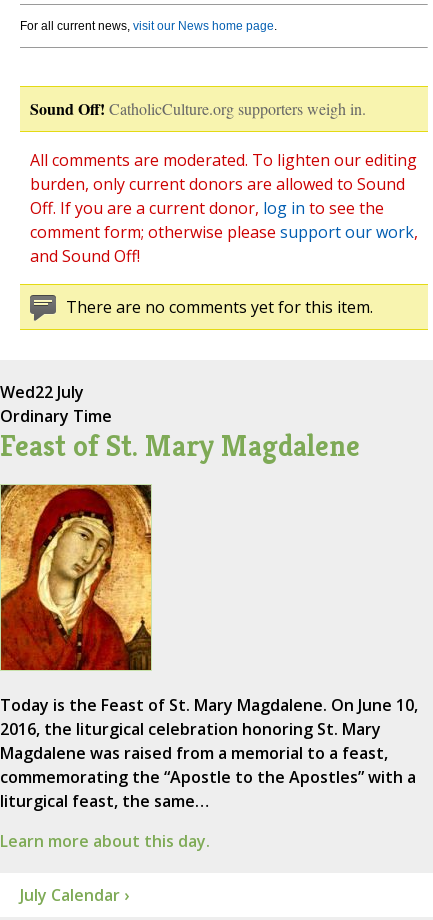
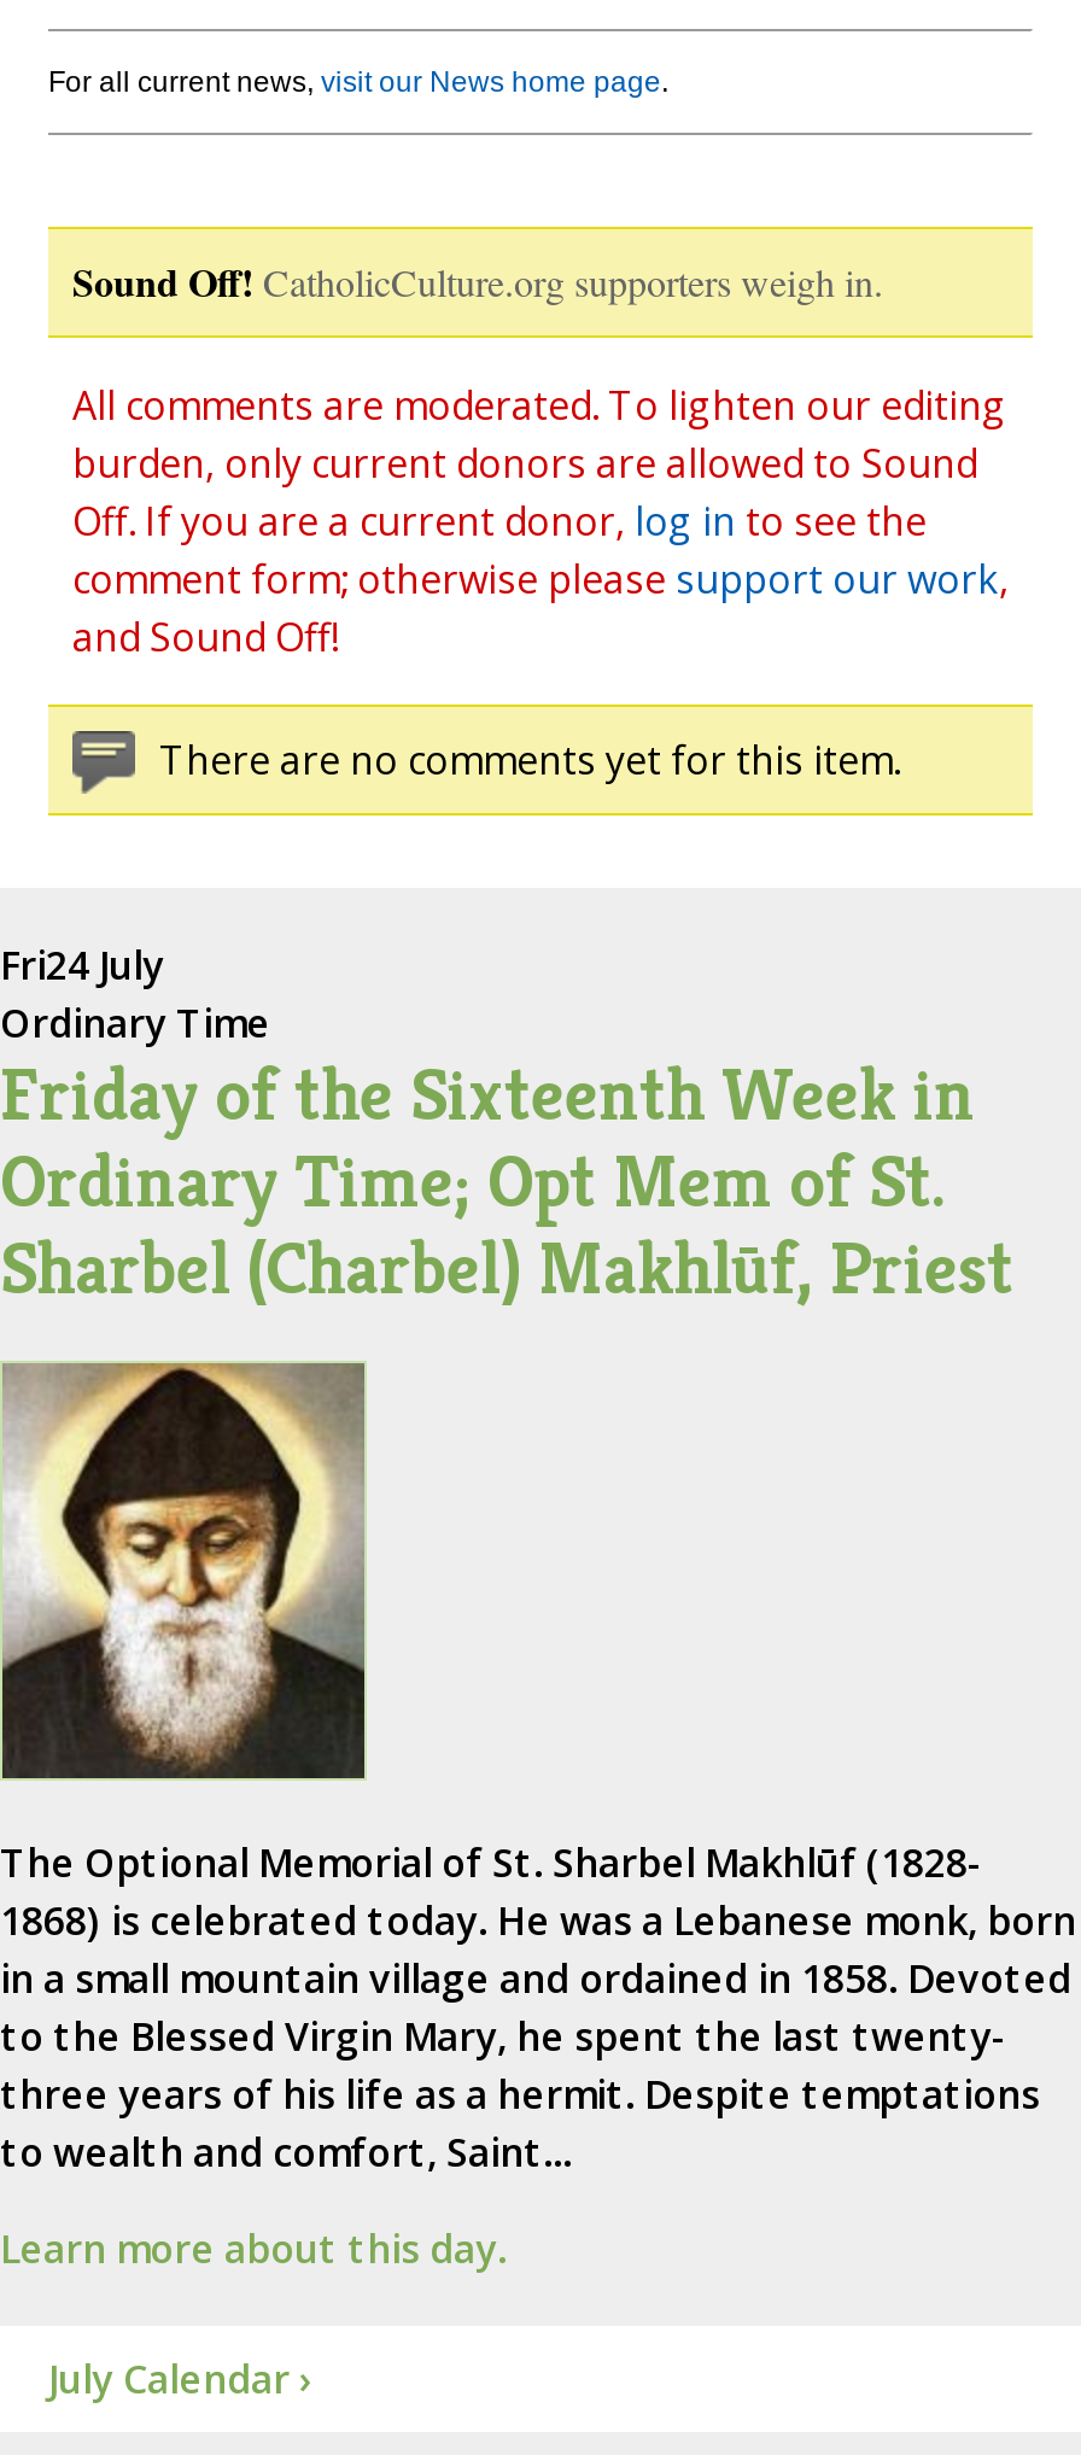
- Wed22 July
+ Fri24 July

- Feast of St. Mary Magdalene
+ Friday of the Sixteenth Week in
+ Ordinary Time; Opt Mem of St.
+ Sharbel (Charbel) Makhlūf, Priest

- [image]
+ [image]

- Today is the Feast of St. Mary Magdalene. On June 10,
- 2016, the liturgical celebration honoring St. Mary
- Magdalene was raised from a memorial to a feast,
- commemorating the “Apostle to the Apostles” with a
- liturgical feast, the same…
+ The Optional Memorial of St. Sharbel Makhlūf (1828-
+ 1868) is celebrated today. He was a Lebanese monk, born
+ in a small mountain village and ordained in 1858. Devoted
+ to the Blessed Virgin Mary, he spent the last twenty-
+ three years of his life as a hermit. Despite temptations
+ to wealth and comfort, Saint…
